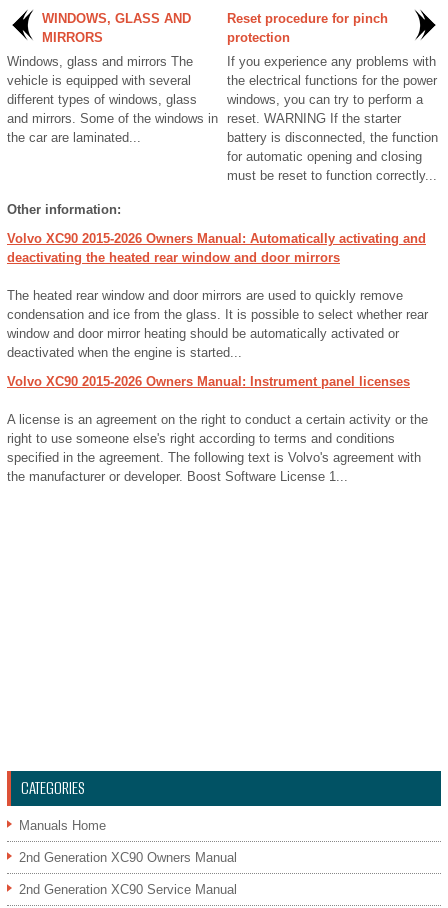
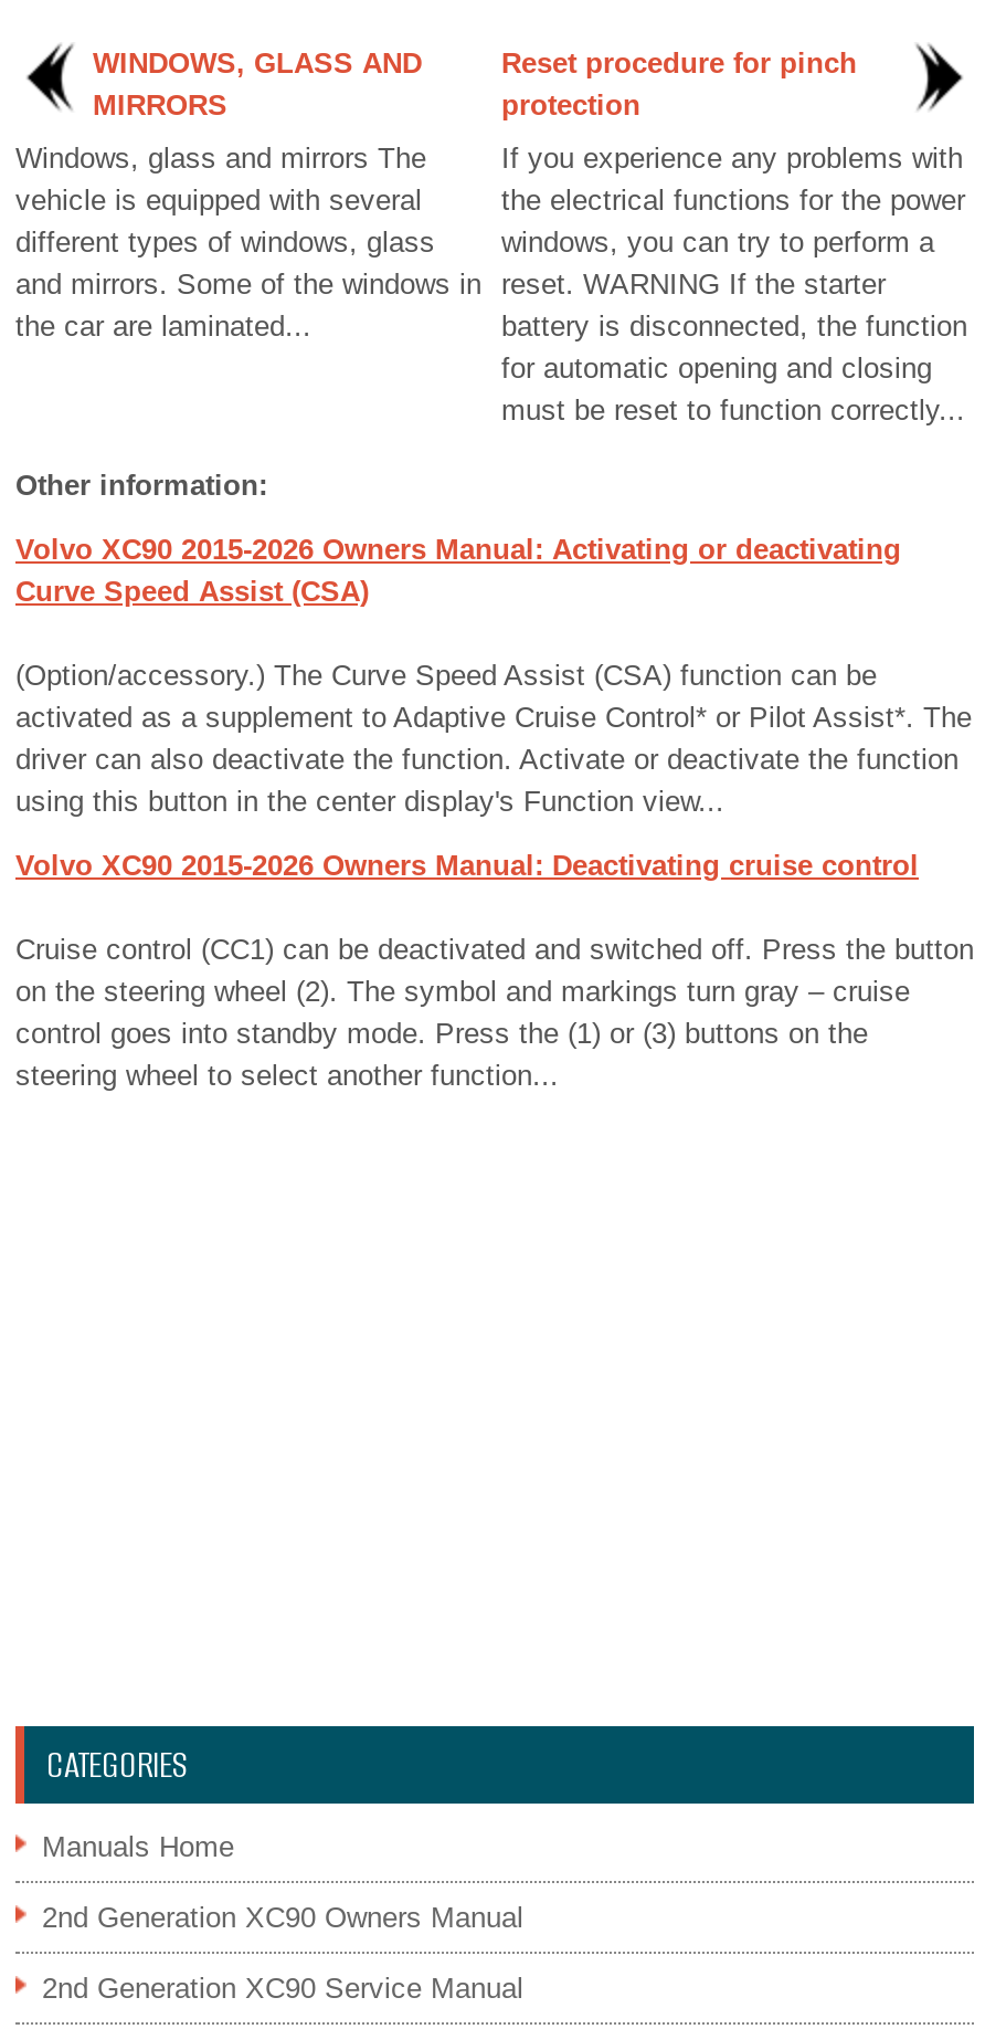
- Volvo XC90 2015-2026 Owners Manual: Automatically activating and
- deactivating the heated rear window and door mirrors
+ Volvo XC90 2015-2026 Owners Manual: Activating or deactivating
+ Curve Speed Assist (CSA)

- The heated rear window and door mirrors are used to quickly remove
- condensation and ice from the glass. It is possible to select whether rear
- window and door mirror heating should be automatically activated or
- deactivated when the engine is started...
+ (Option/accessory.) The Curve Speed Assist (CSA) function can be
+ activated as a supplement to Adaptive Cruise Control* or Pilot Assist*. The
+ driver can also deactivate the function. Activate or deactivate the function
+ using this button in the center display's Function view...

- Volvo XC90 2015-2026 Owners Manual: Instrument panel licenses
+ Volvo XC90 2015-2026 Owners Manual: Deactivating cruise control

- A license is an agreement on the right to conduct a certain activity or the
- right to use someone else's right according to terms and conditions
- specified in the agreement. The following text is Volvo's agreement with
- the manufacturer or developer. Boost Software License 1...
+ Cruise control (CC1) can be deactivated and switched off. Press the button
+ on the steering wheel (2). The symbol and markings turn gray – cruise
+ control goes into standby mode. Press the (1) or (3) buttons on the
+ steering wheel to select another function...
